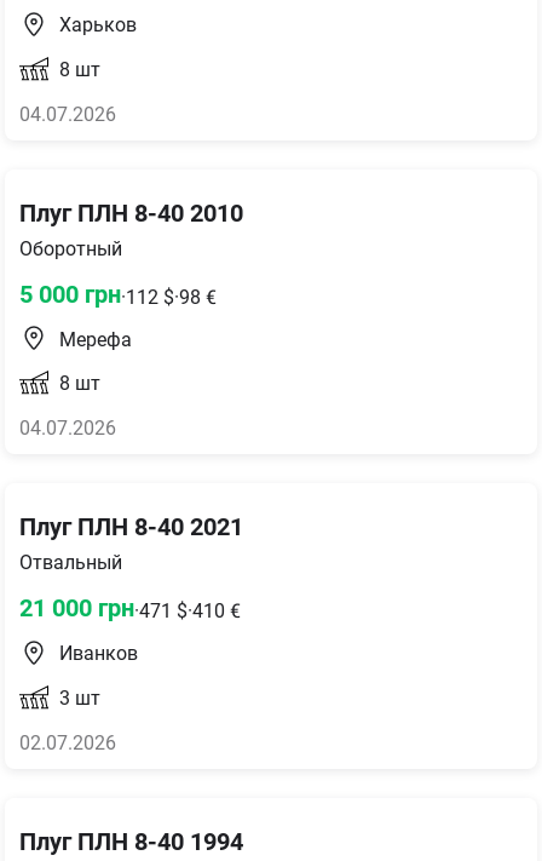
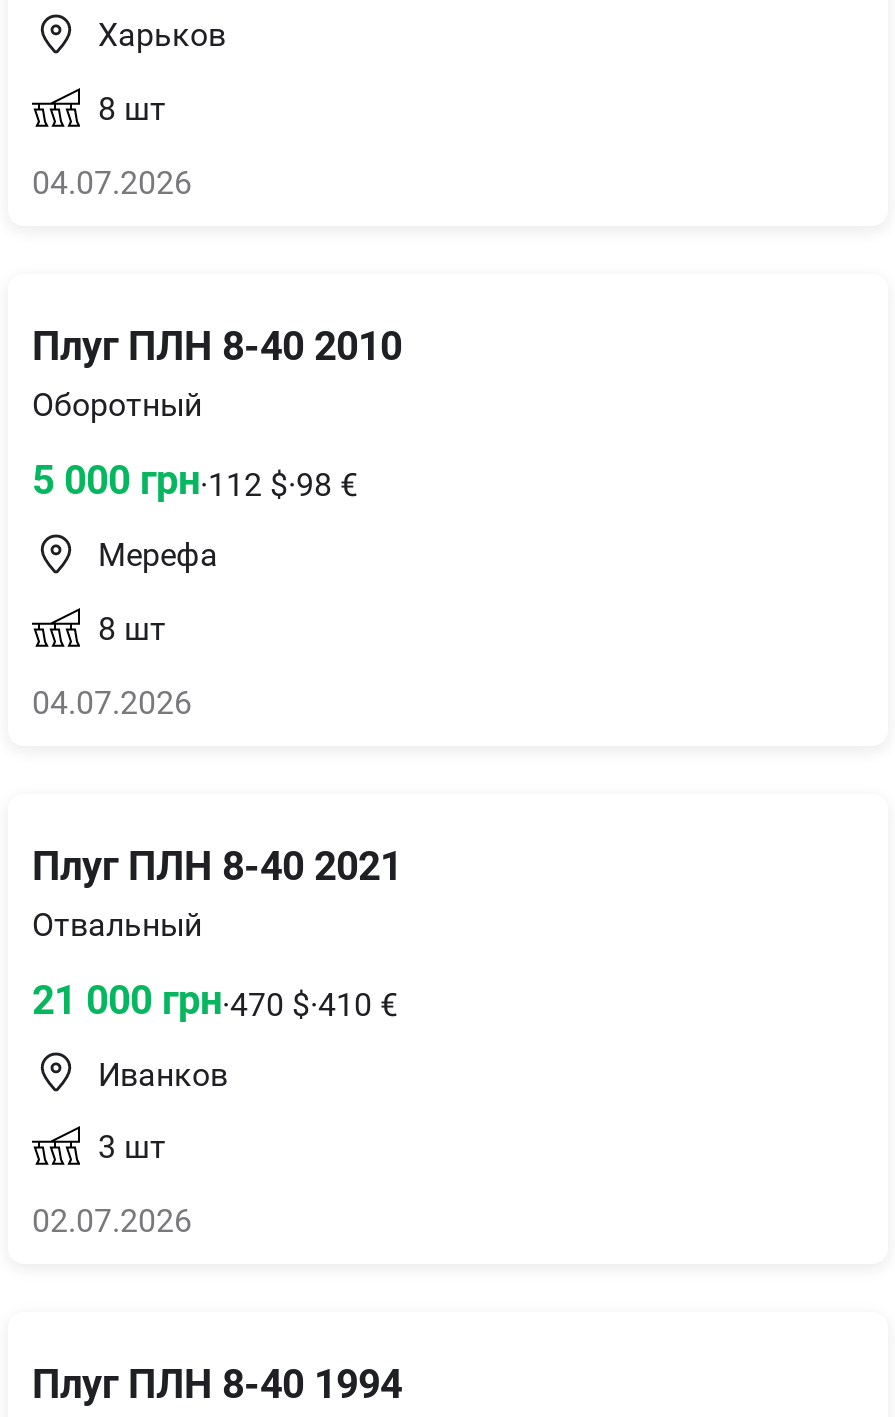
- 21 000 грн·471 $·410 €
+ 21 000 грн·470 $·410 €
